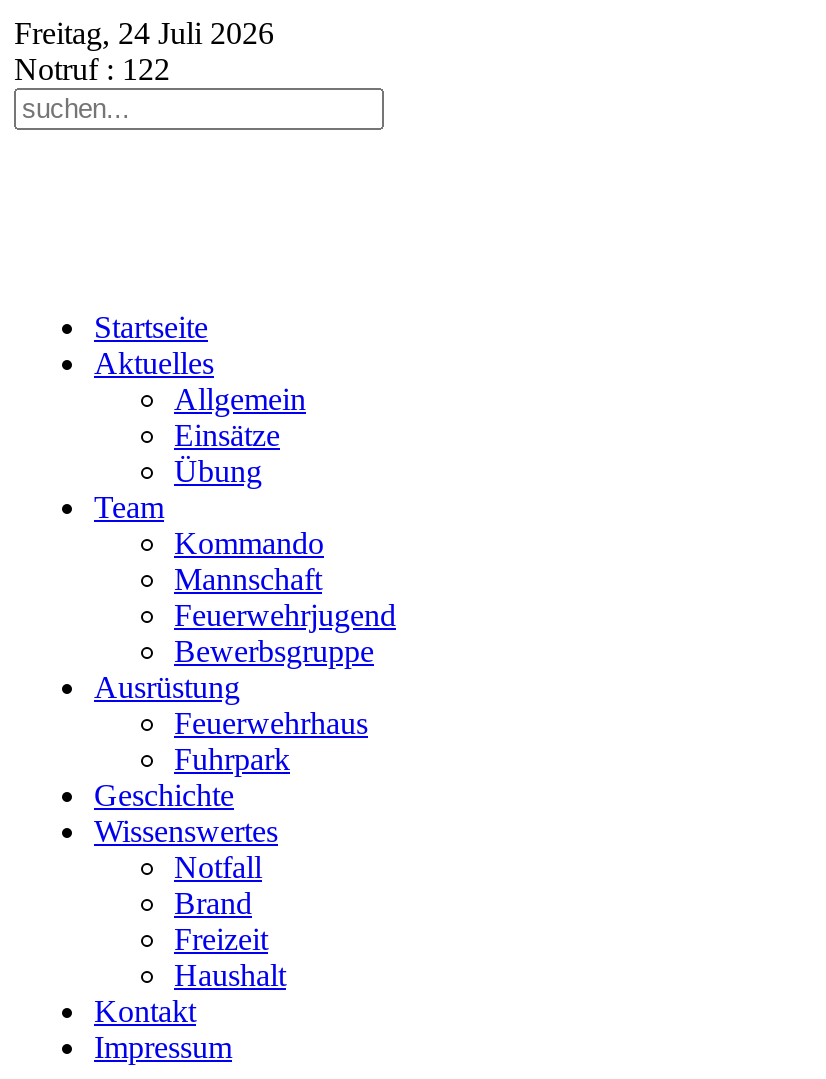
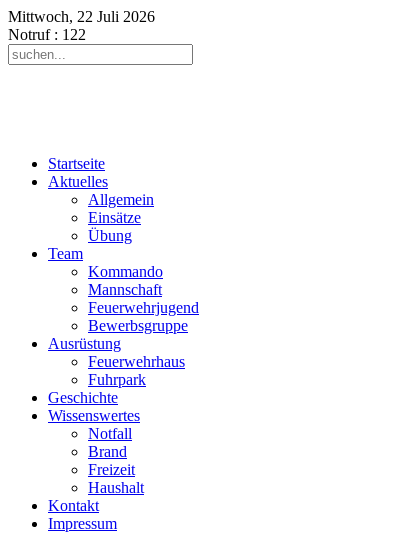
- Freitag, 24 Juli 2026
+ Mittwoch, 22 Juli 2026
